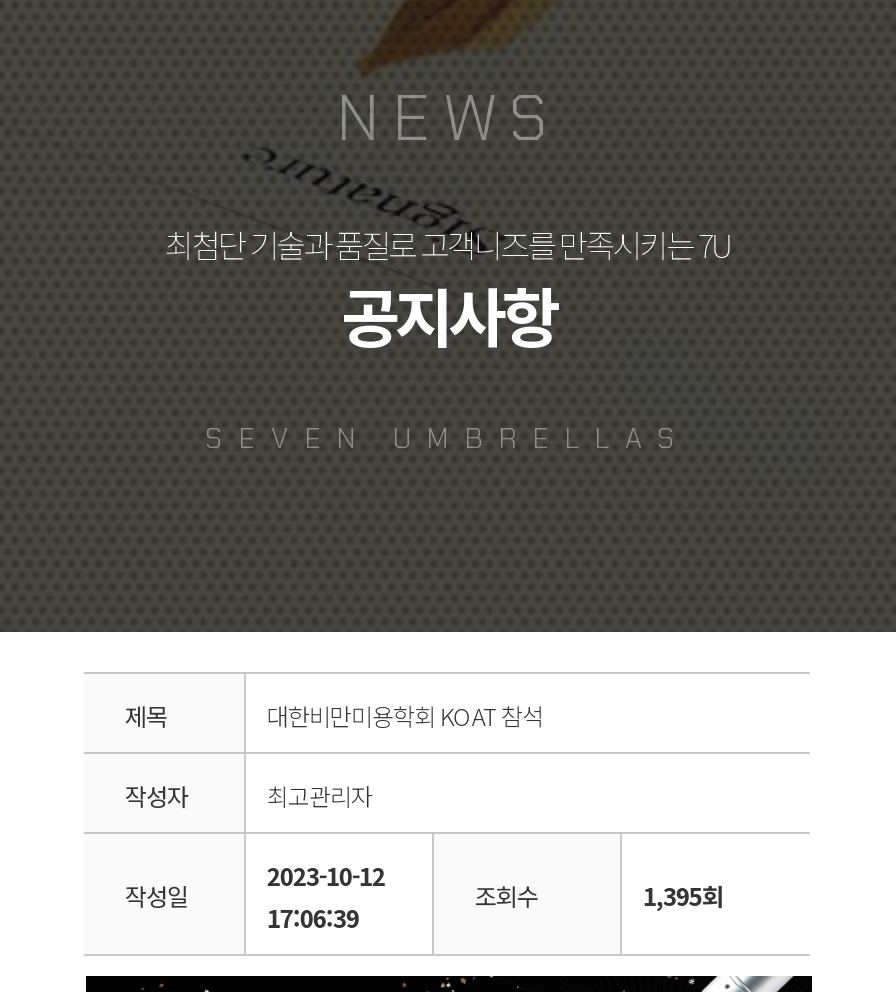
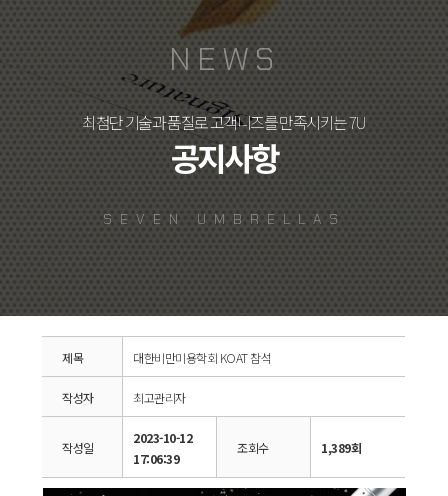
- 1,395회
+ 1,389회
